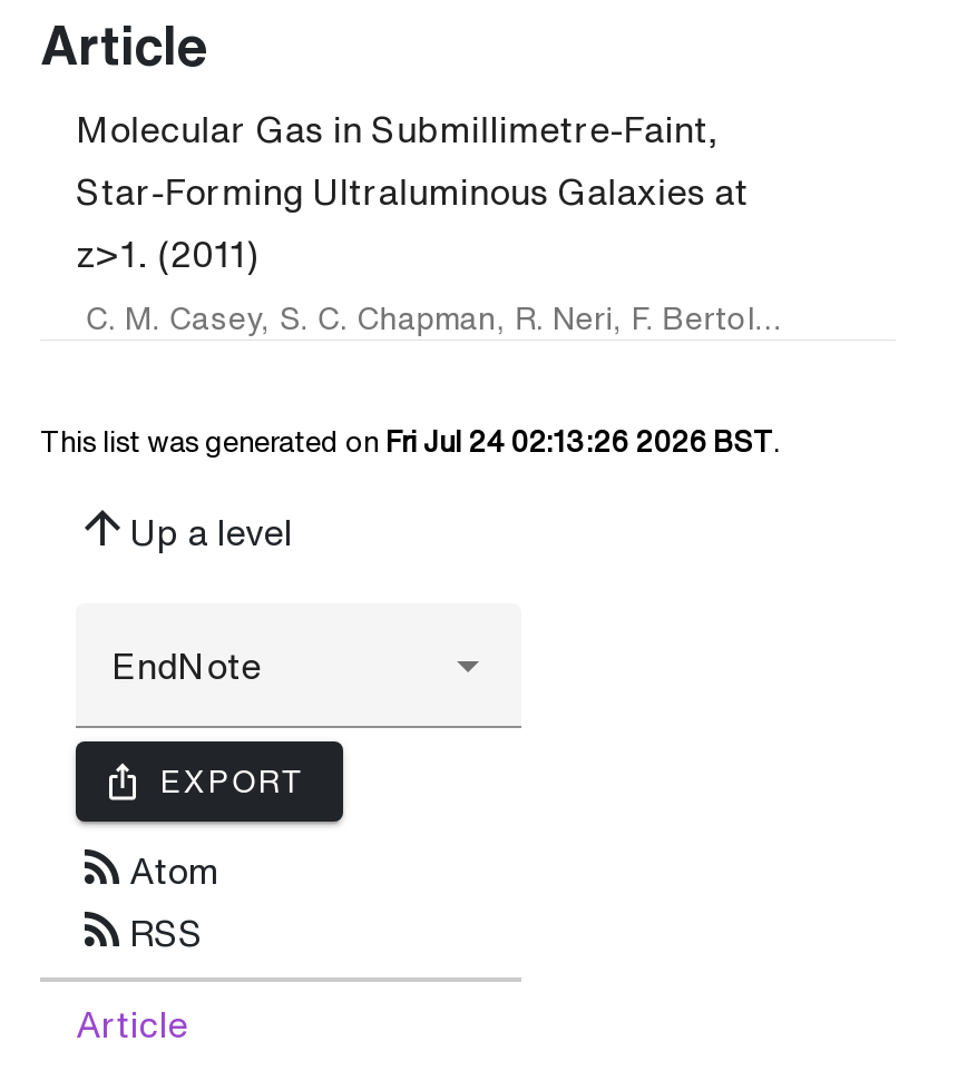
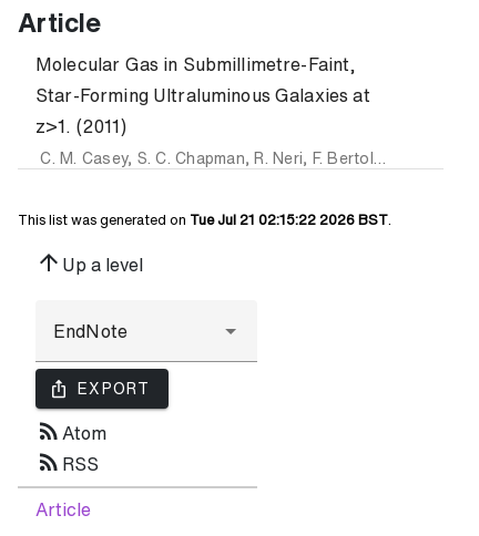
- This list was generated on Fri Jul 24 02:13:26 2026 BST.
+ This list was generated on Tue Jul 21 02:15:22 2026 BST.
